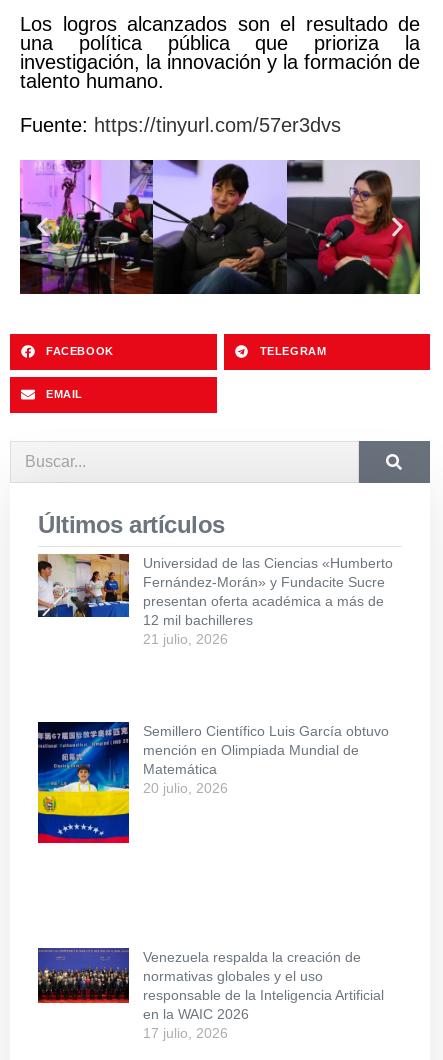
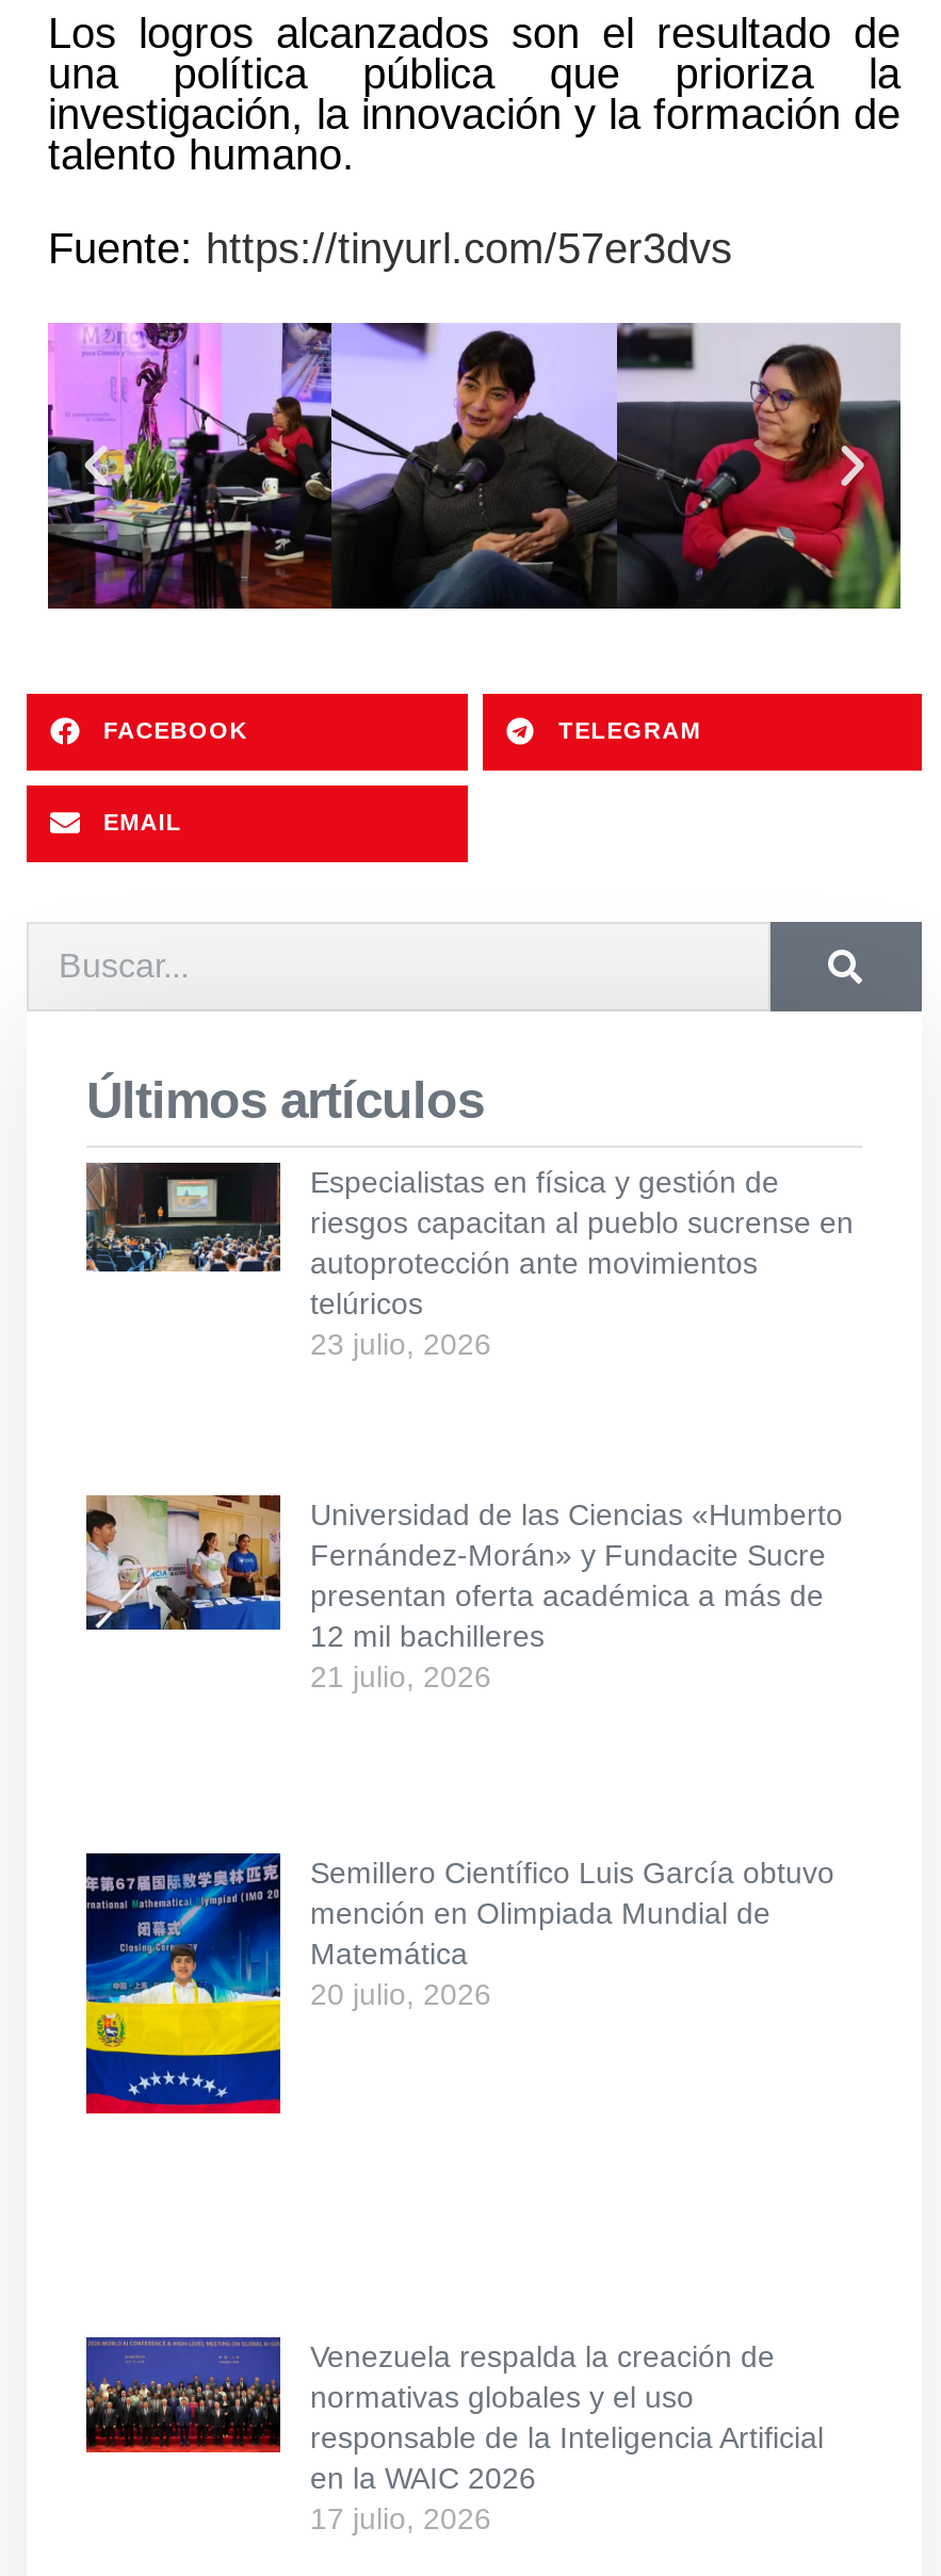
+ [image]
+ Especialistas en física y gestión de
+ riesgos capacitan al pueblo sucrense en
+ autoprotección ante movimientos
+ telúricos
+ 23 julio, 2026
